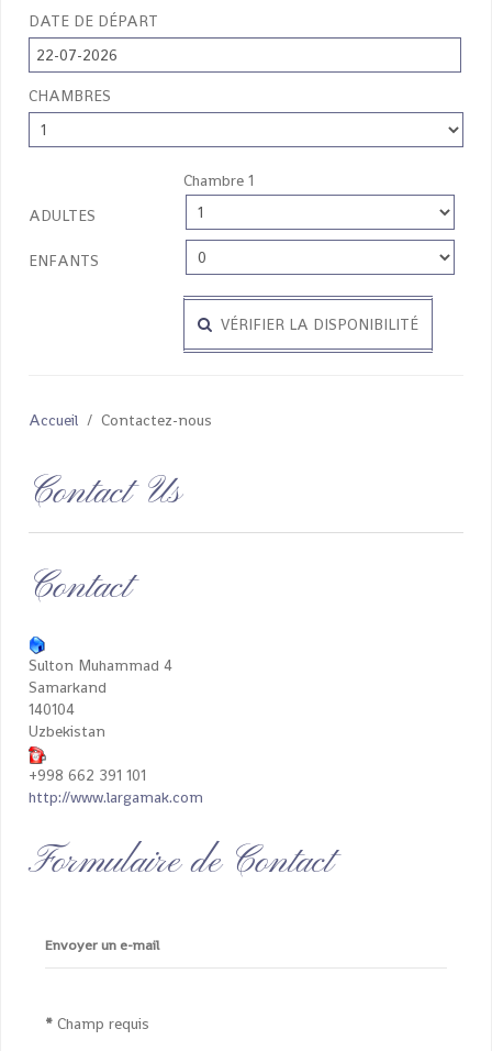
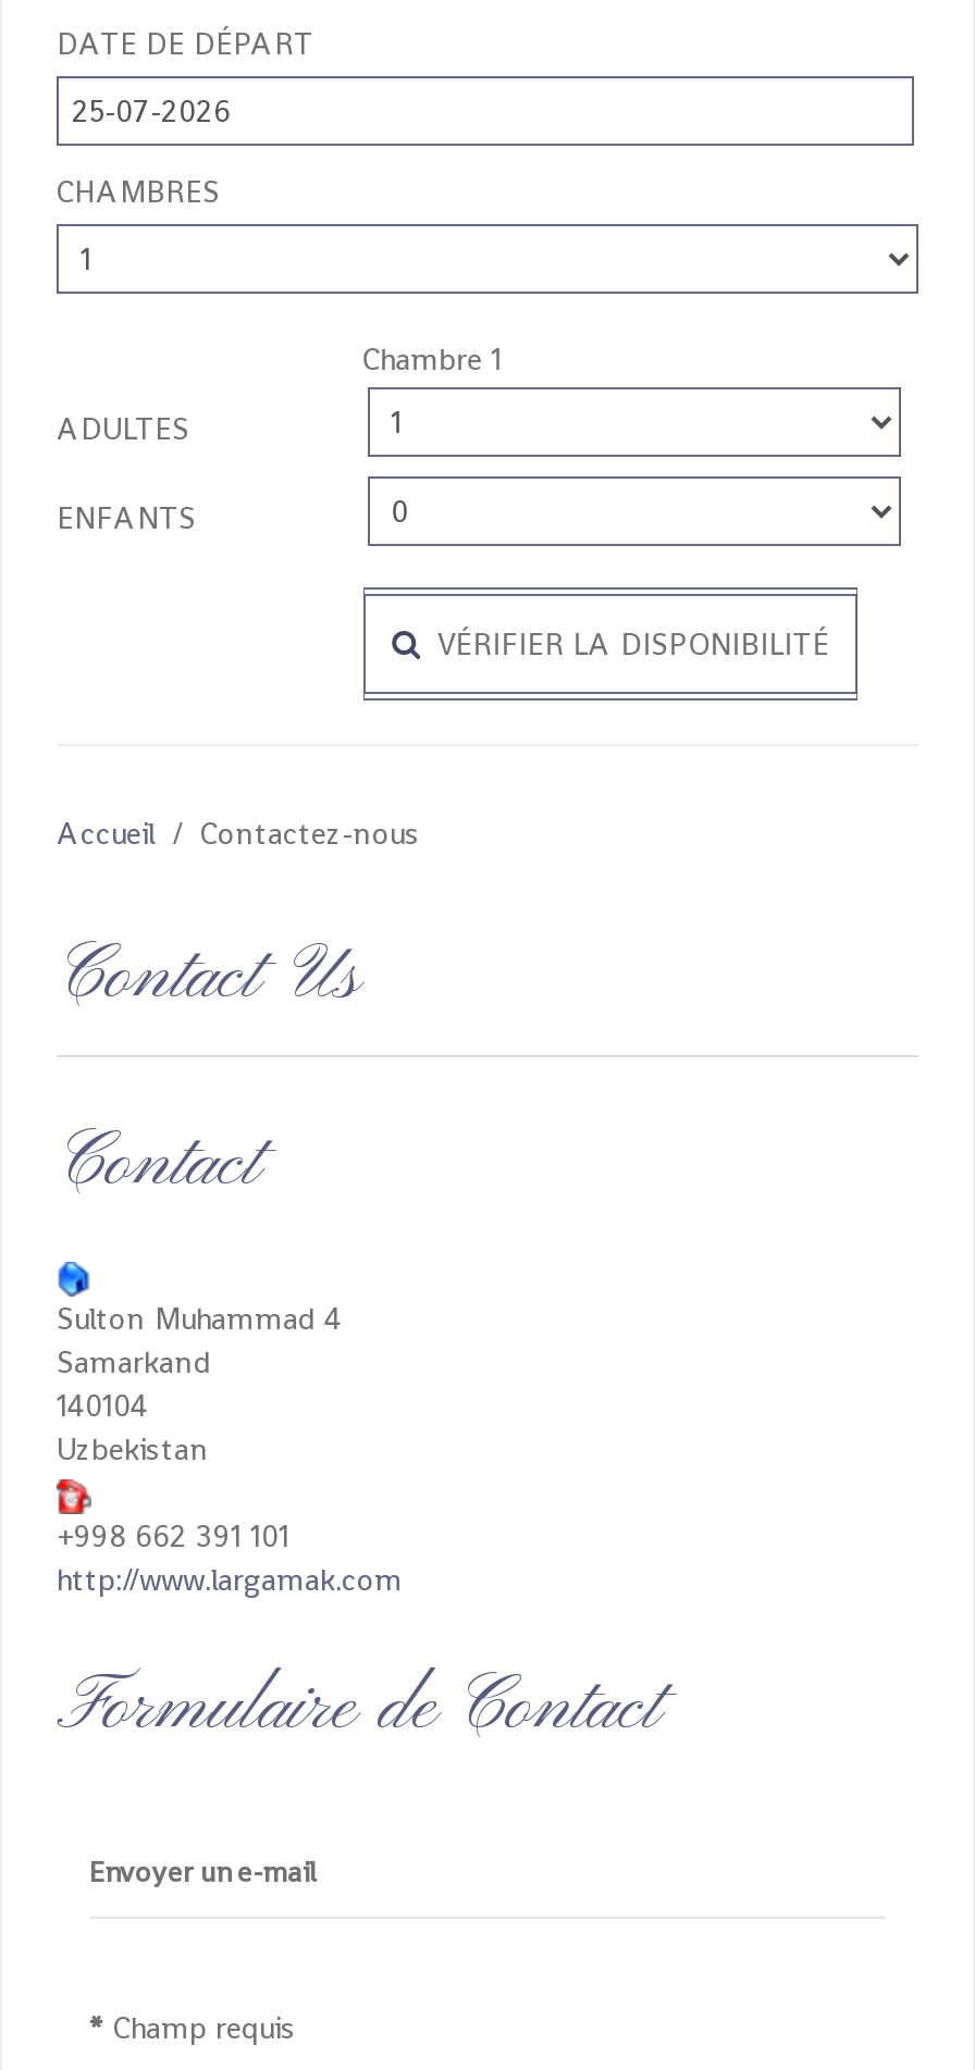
- 22-07-2026
+ 25-07-2026
